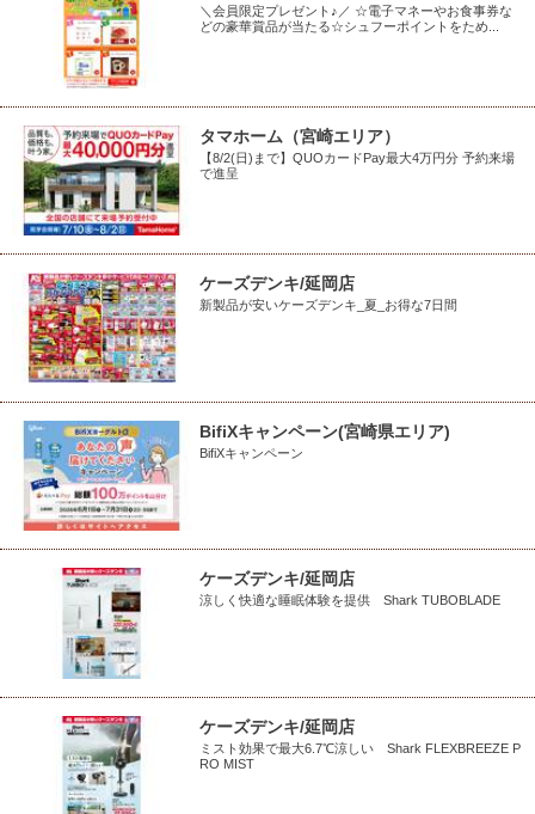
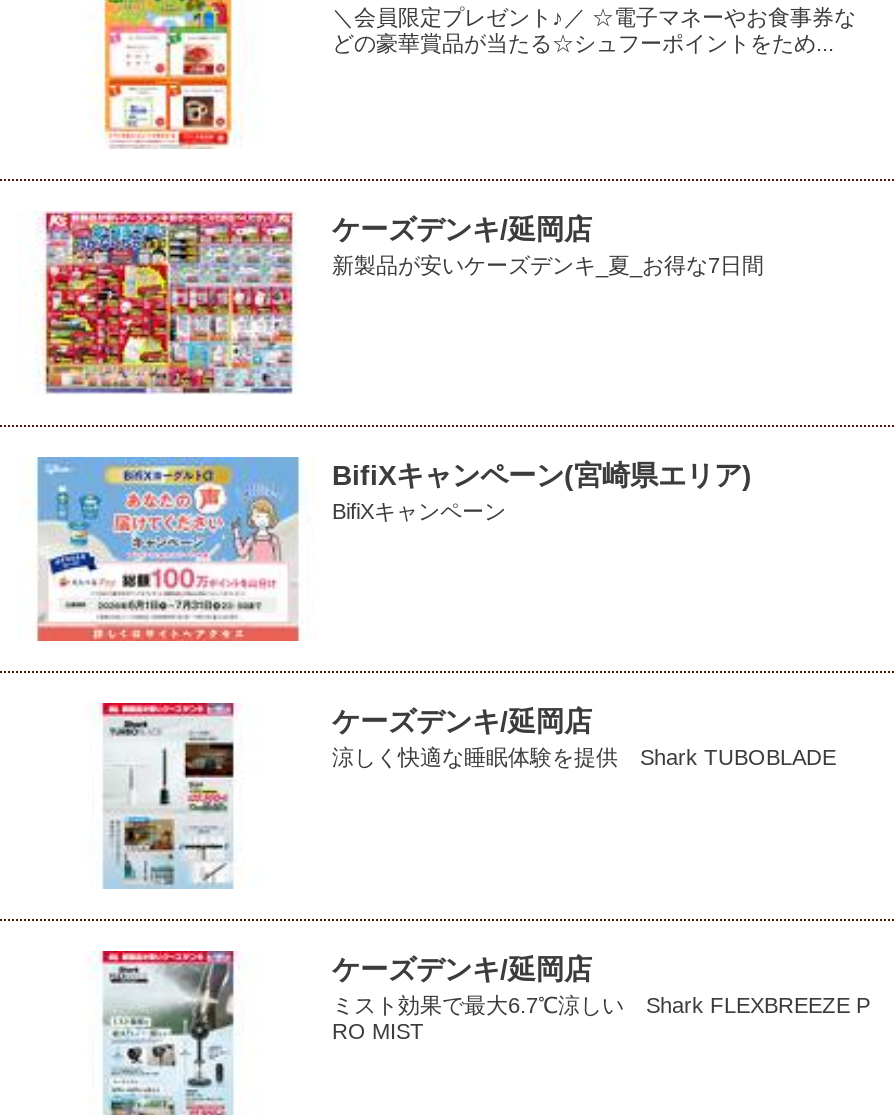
- [image]
- タマホーム（宮崎エリア）
- 【8/2(日)まで】QUOカードPay最大4万円分 予約来場
- で進呈
